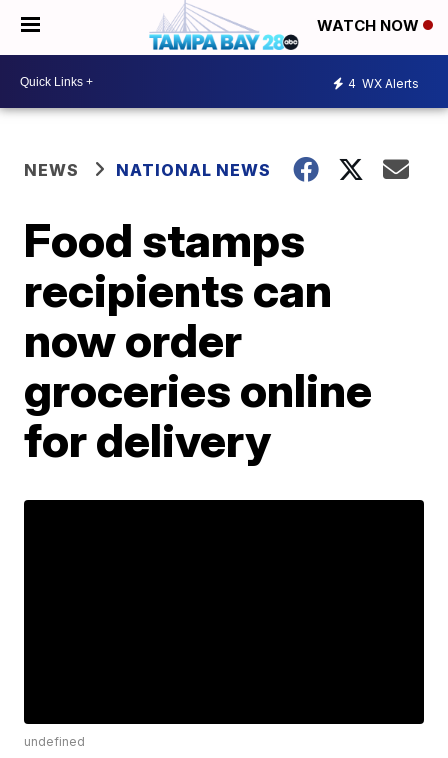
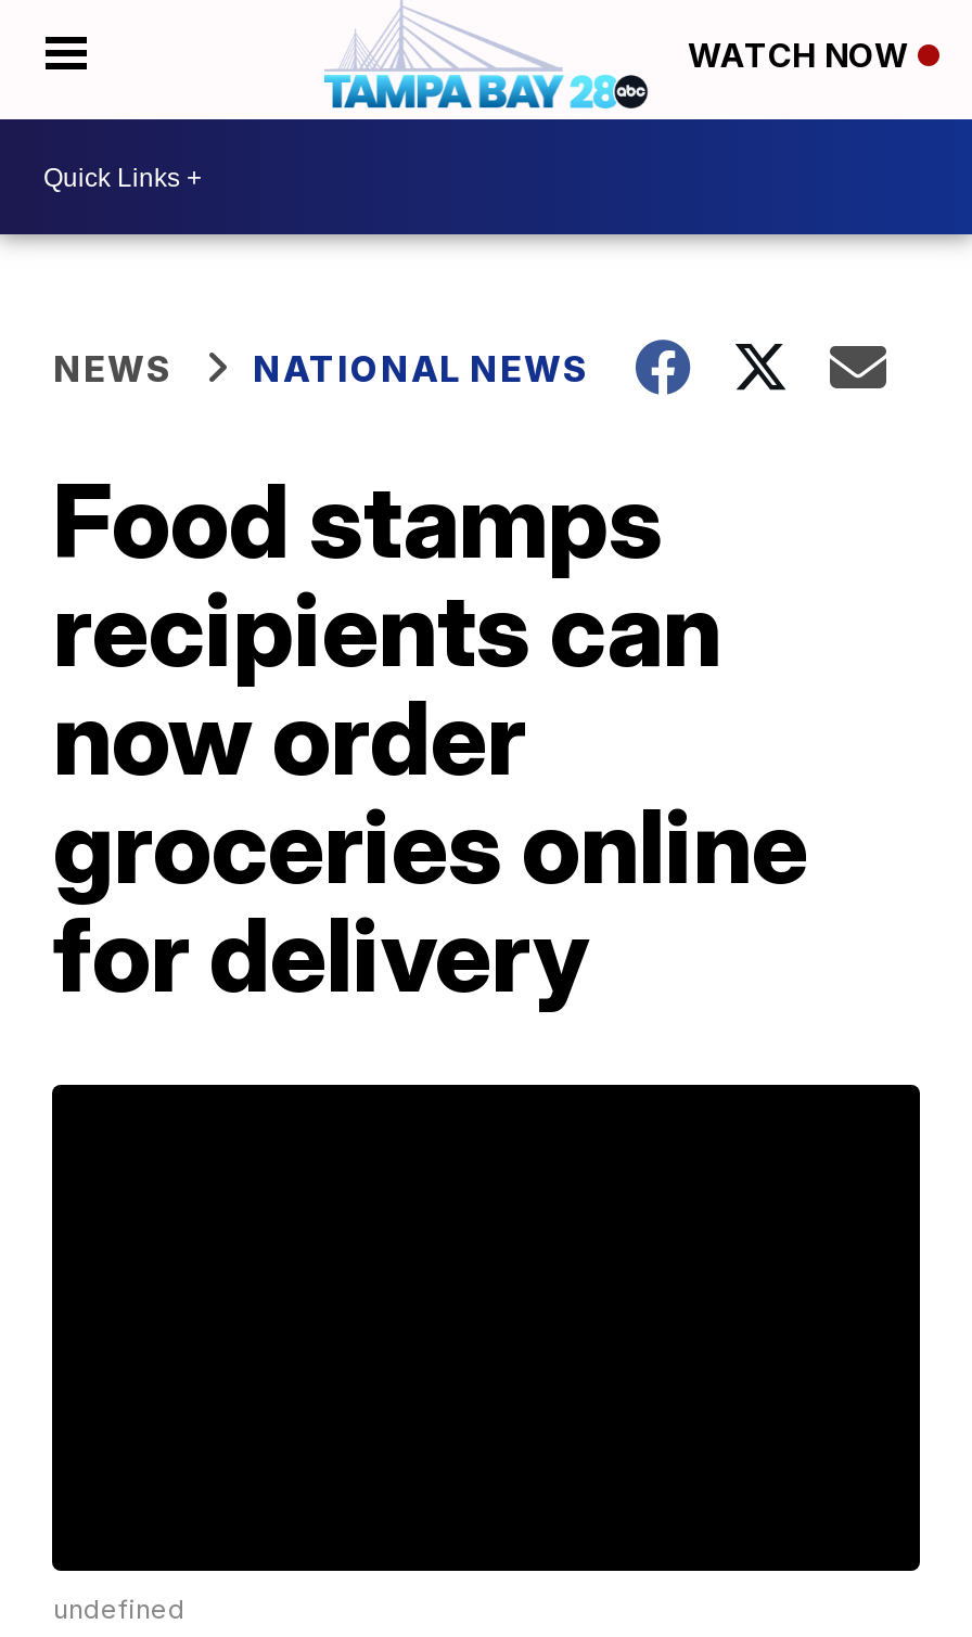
- 4 WX Alerts
